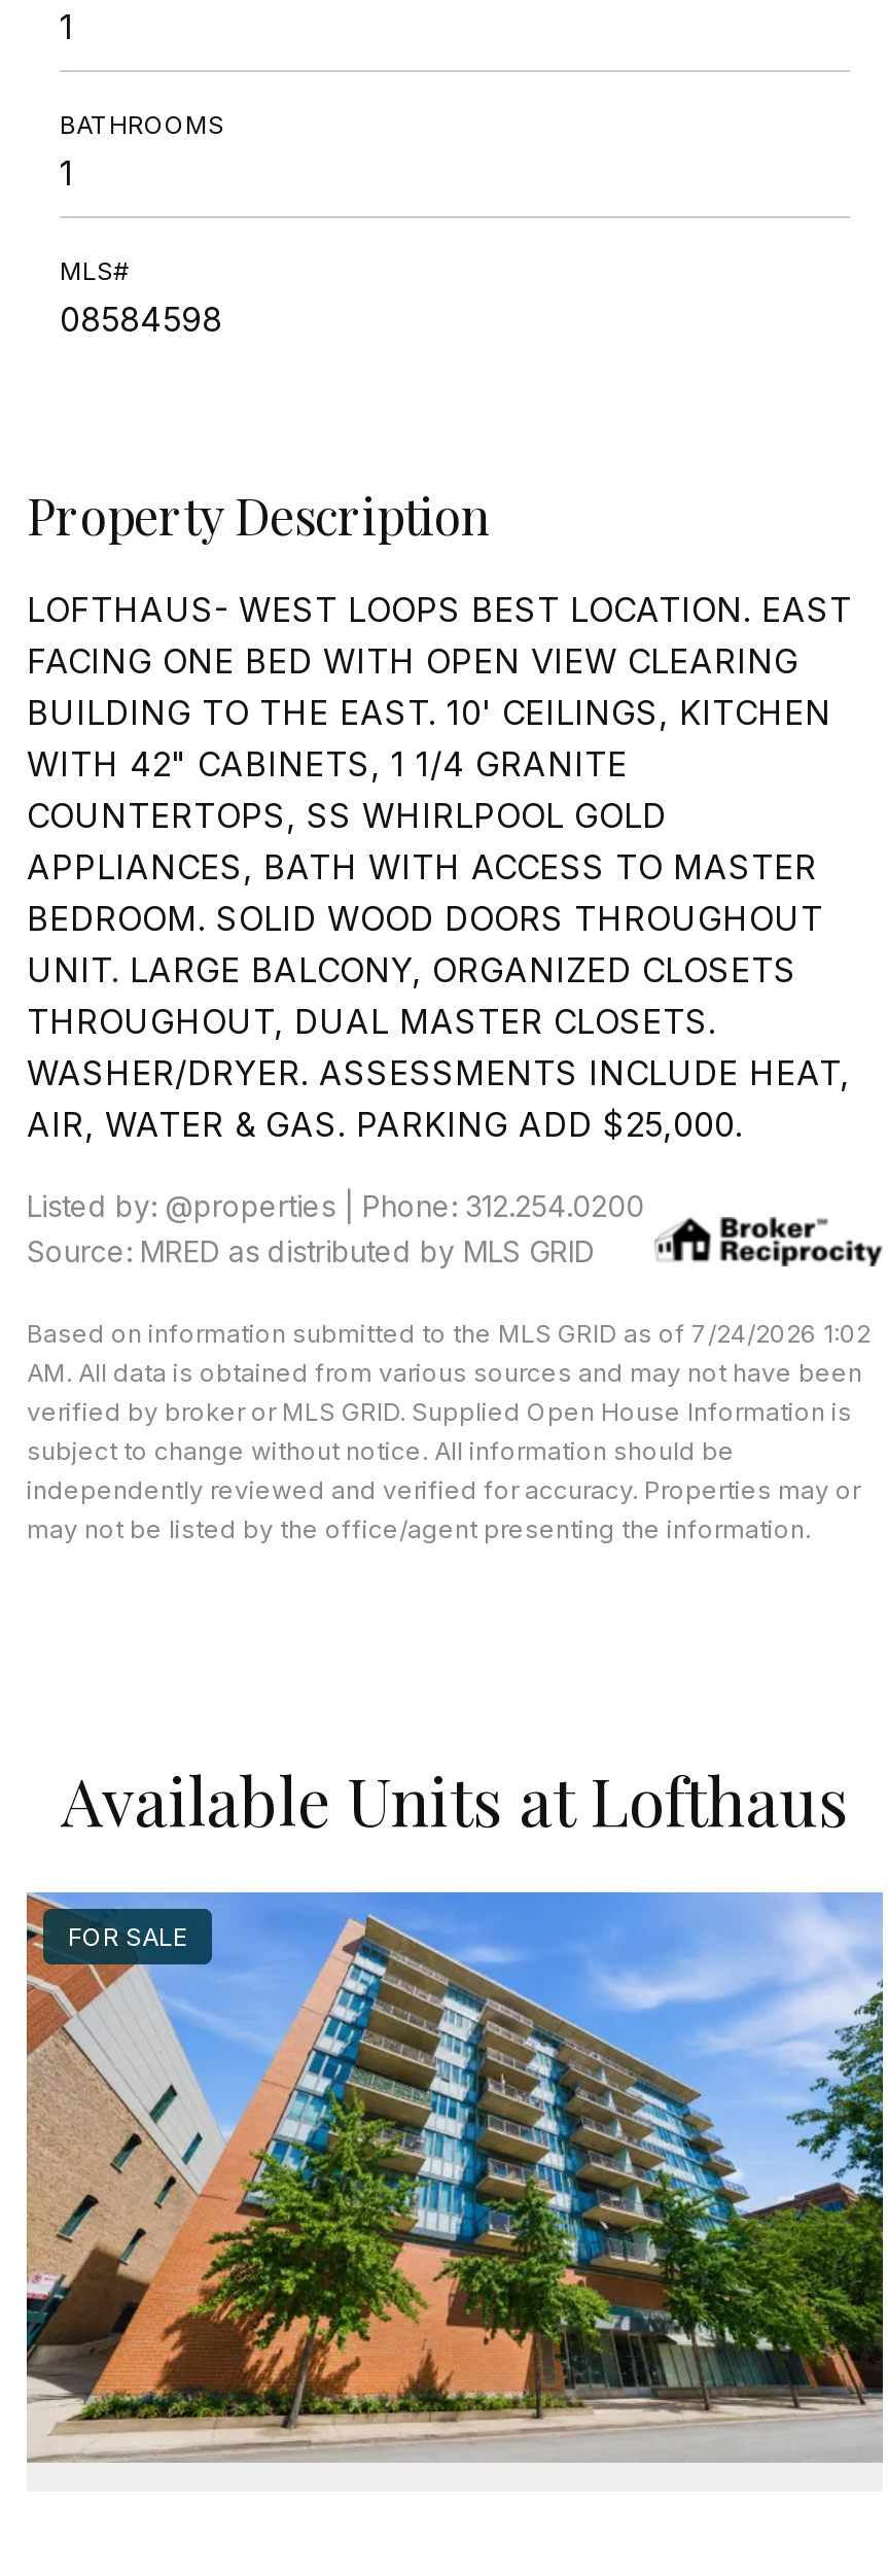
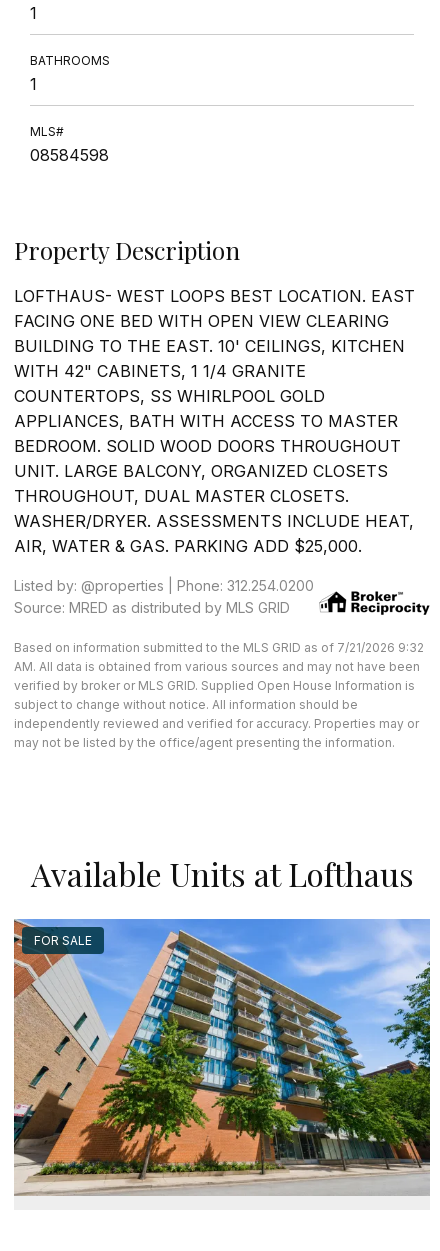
- Based on information submitted to the MLS GRID as of 7/24/2026 1:02
+ Based on information submitted to the MLS GRID as of 7/21/2026 9:32
